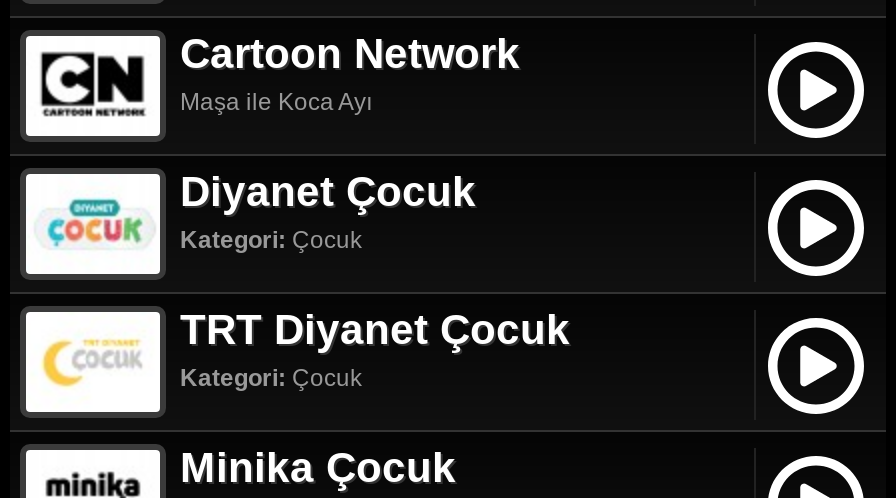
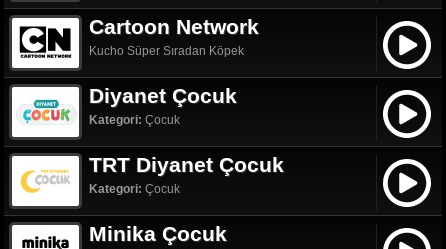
- Maşa ile Koca Ayı
+ Kucho Süper Sıradan Köpek
